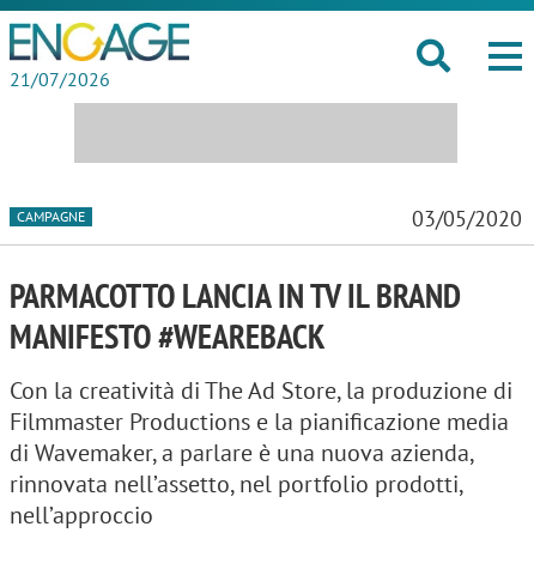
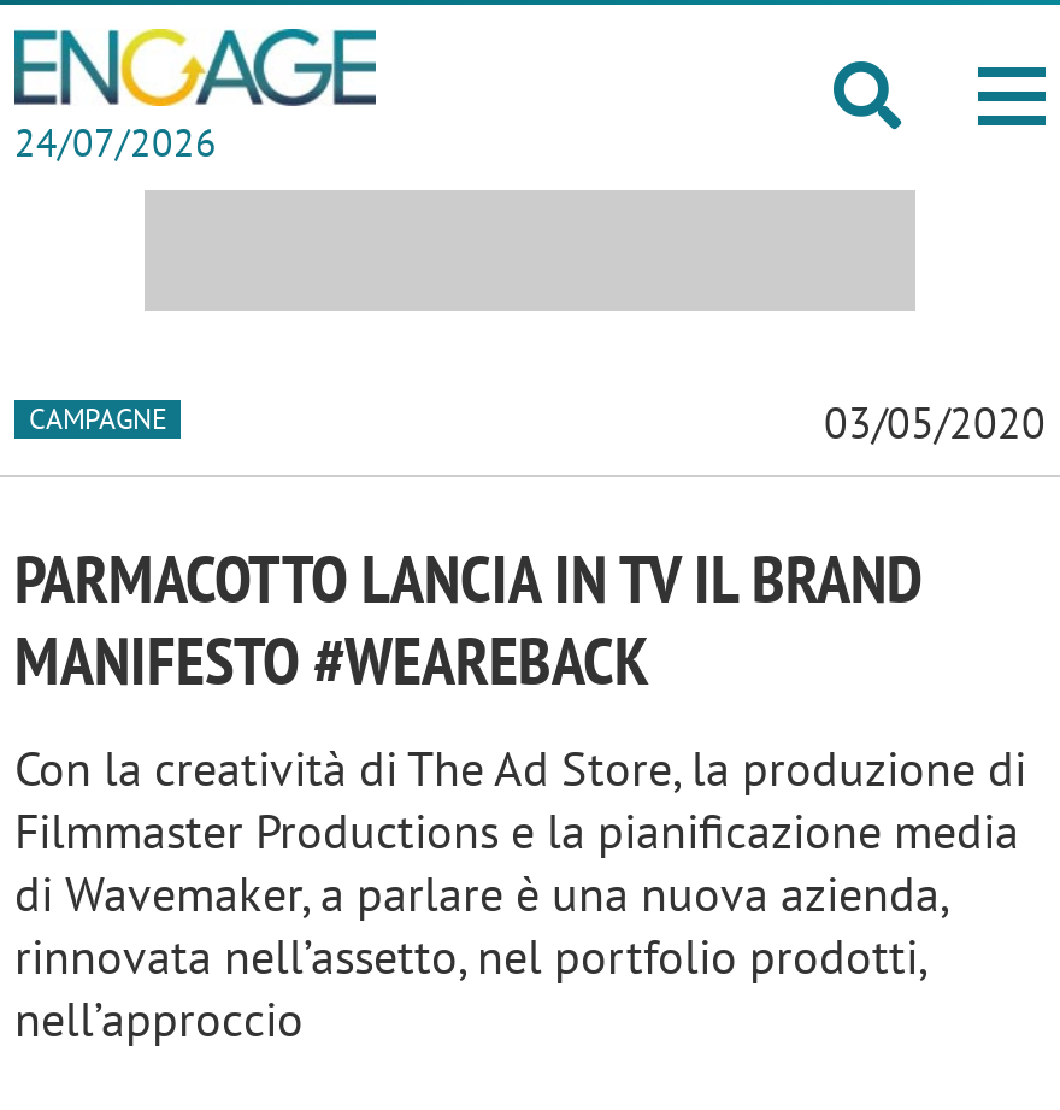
- 21/07/2026
+ 24/07/2026
